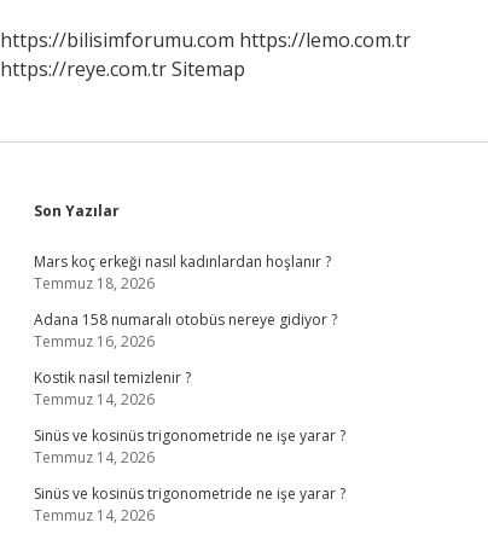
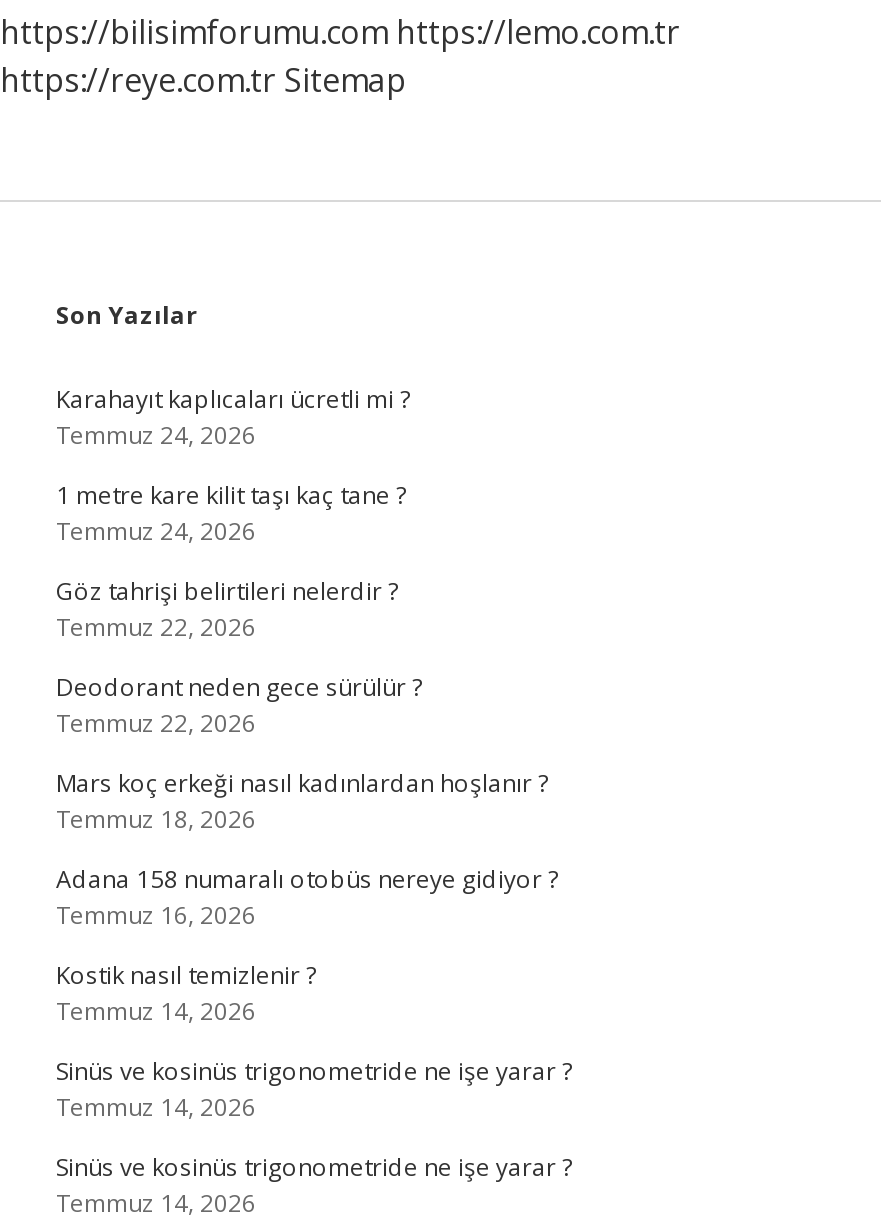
+ Karahayıt kaplıcaları ücretli mi ?
+ Temmuz 24, 2026
+ 1 metre kare kilit taşı kaç tane ?
+ Temmuz 24, 2026
+ Göz tahrişi belirtileri nelerdir ?
+ Temmuz 22, 2026
+ Deodorant neden gece sürülür ?
+ Temmuz 22, 2026
